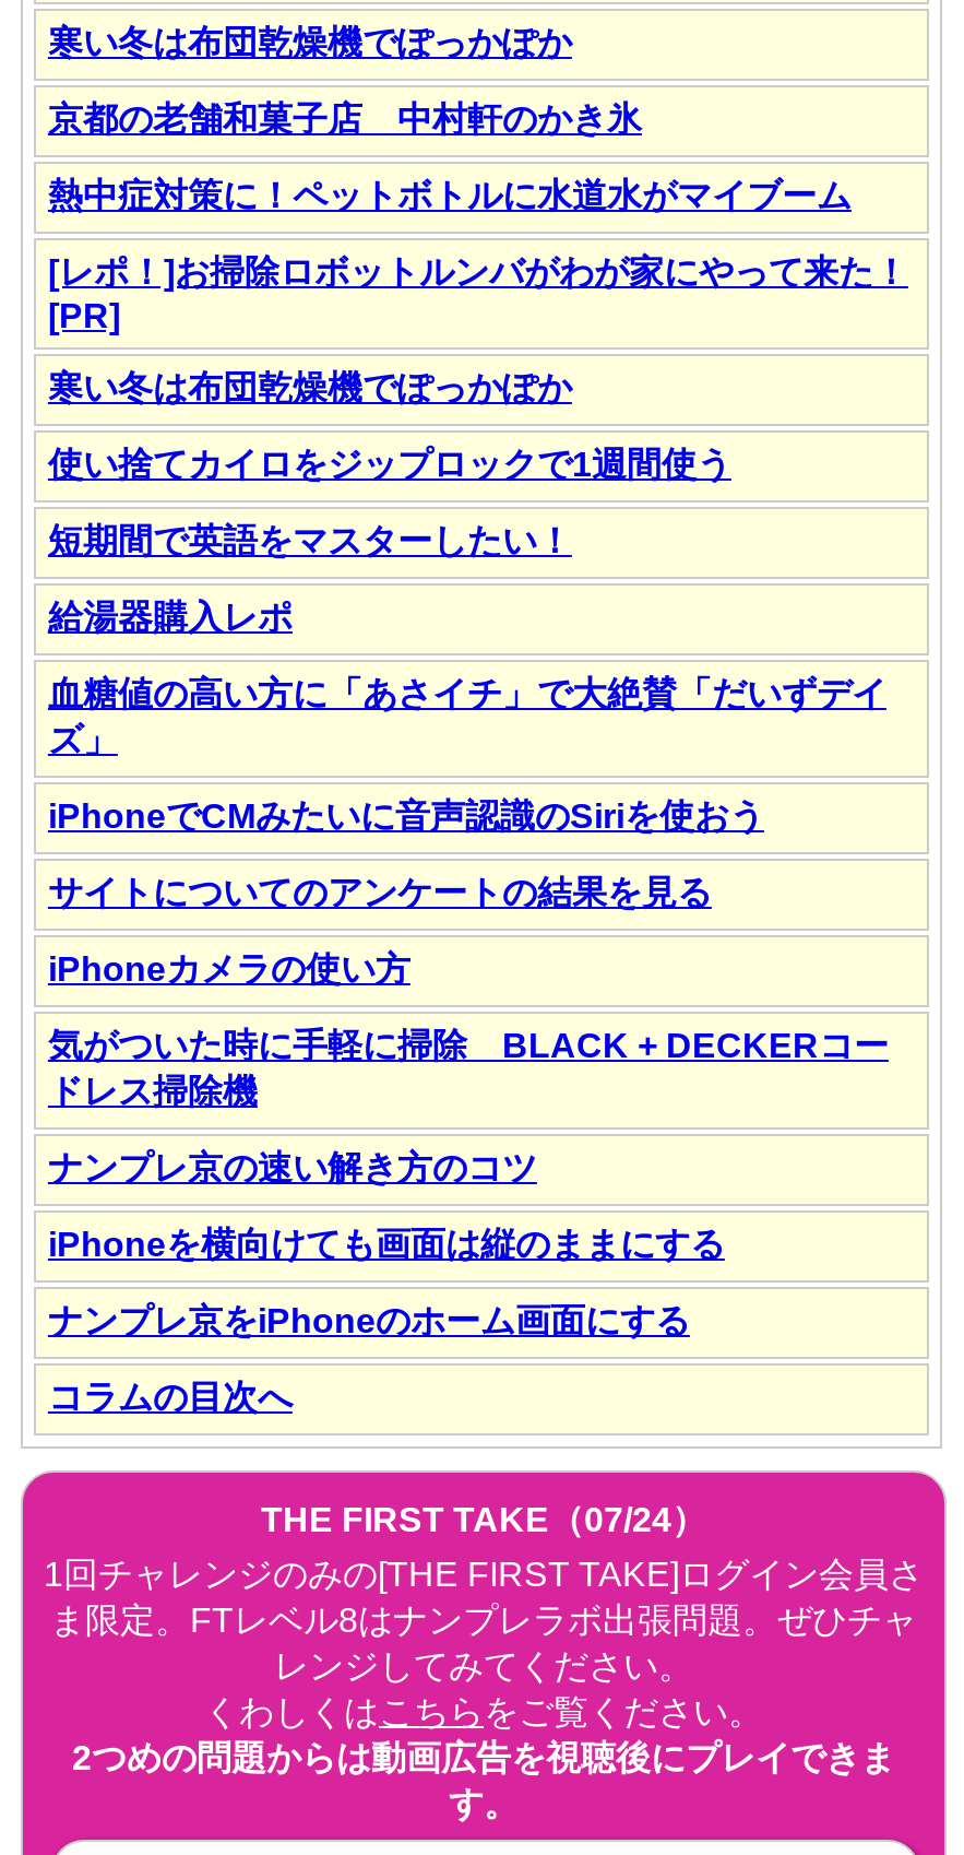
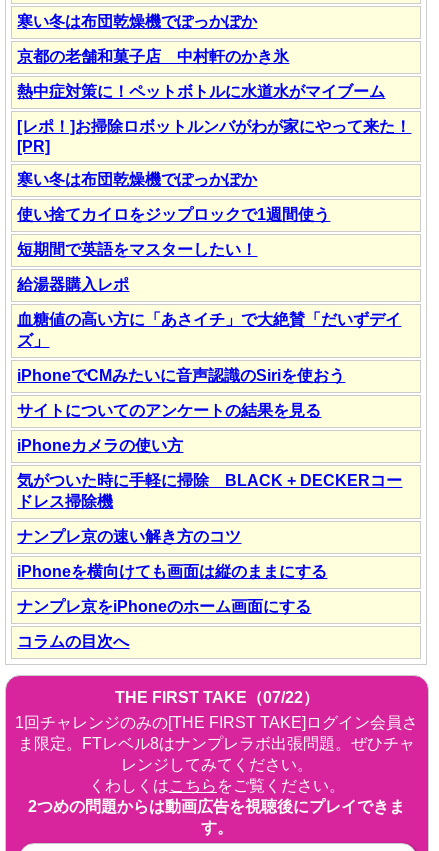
- THE FIRST TAKE（07/24）
+ THE FIRST TAKE（07/22）
